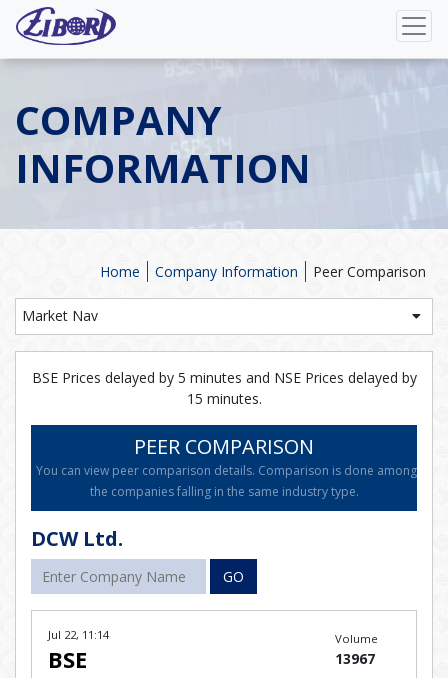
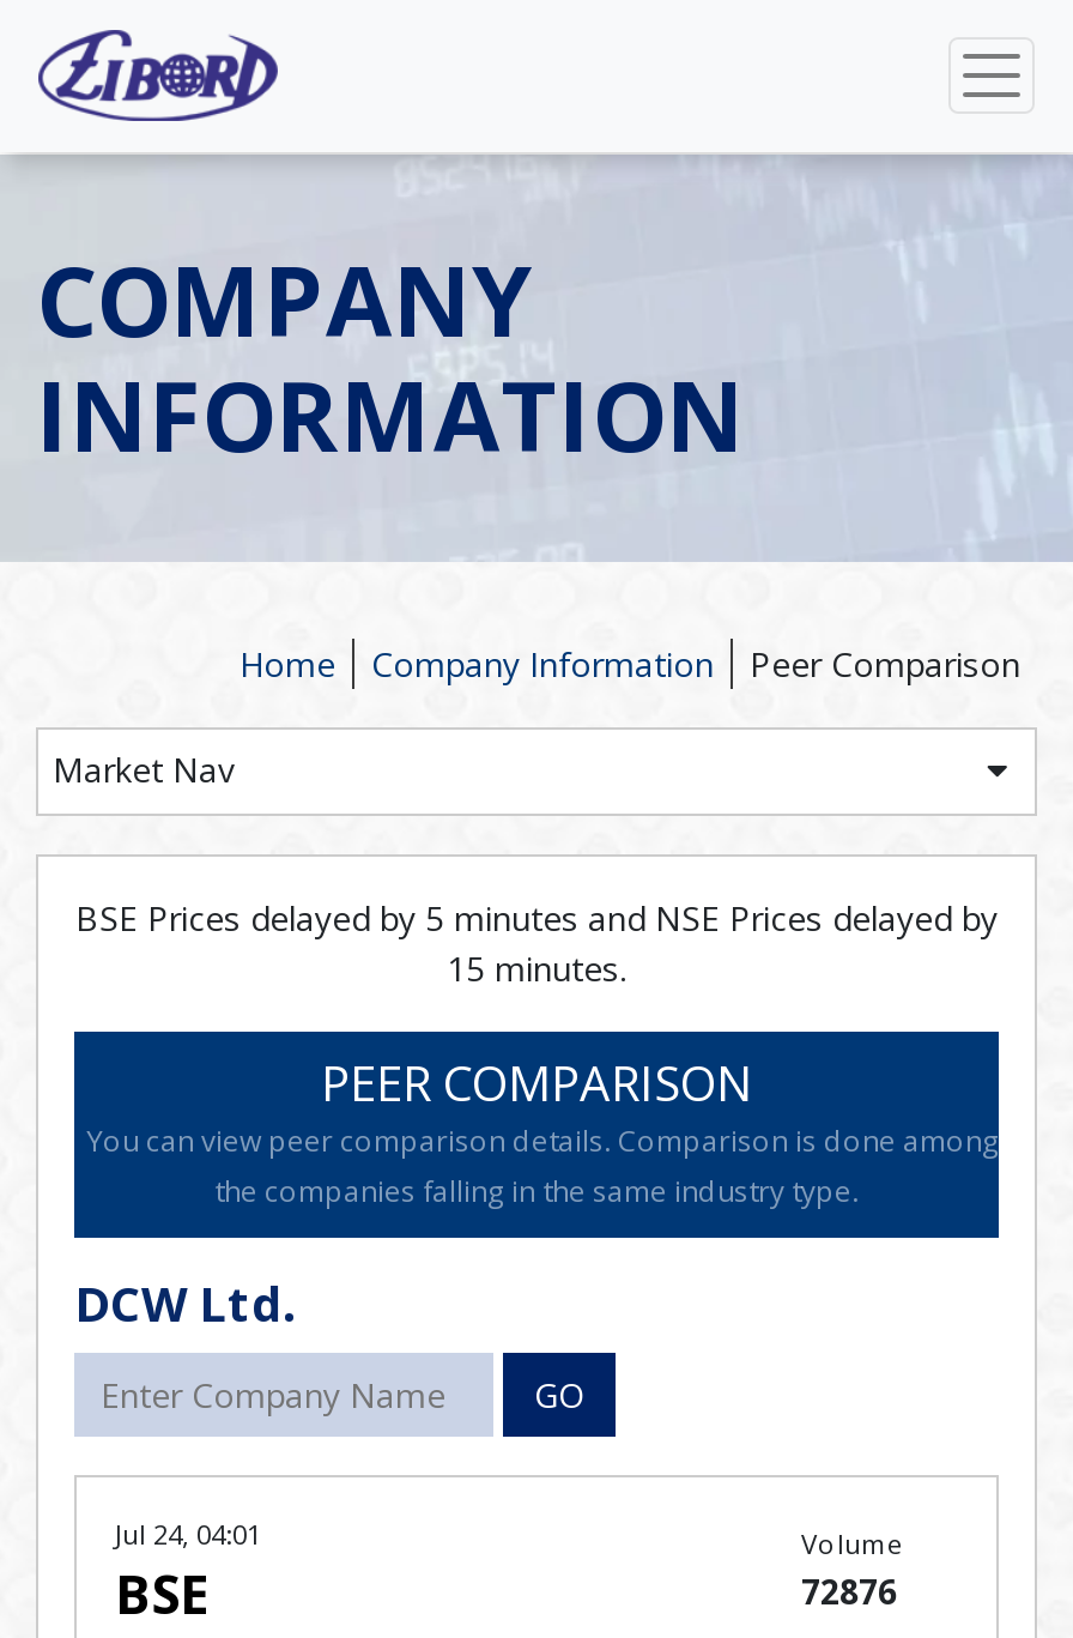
- Jul 22, 11:14
+ Jul 24, 04:01

- 13967
+ 72876
